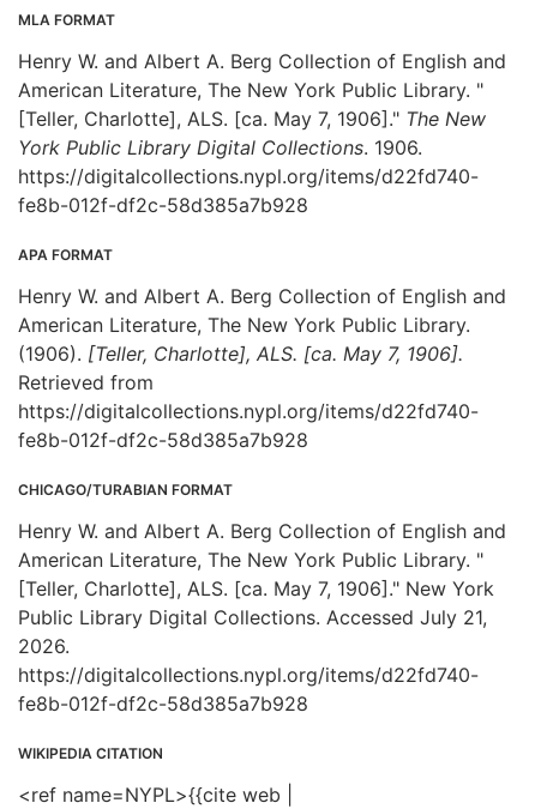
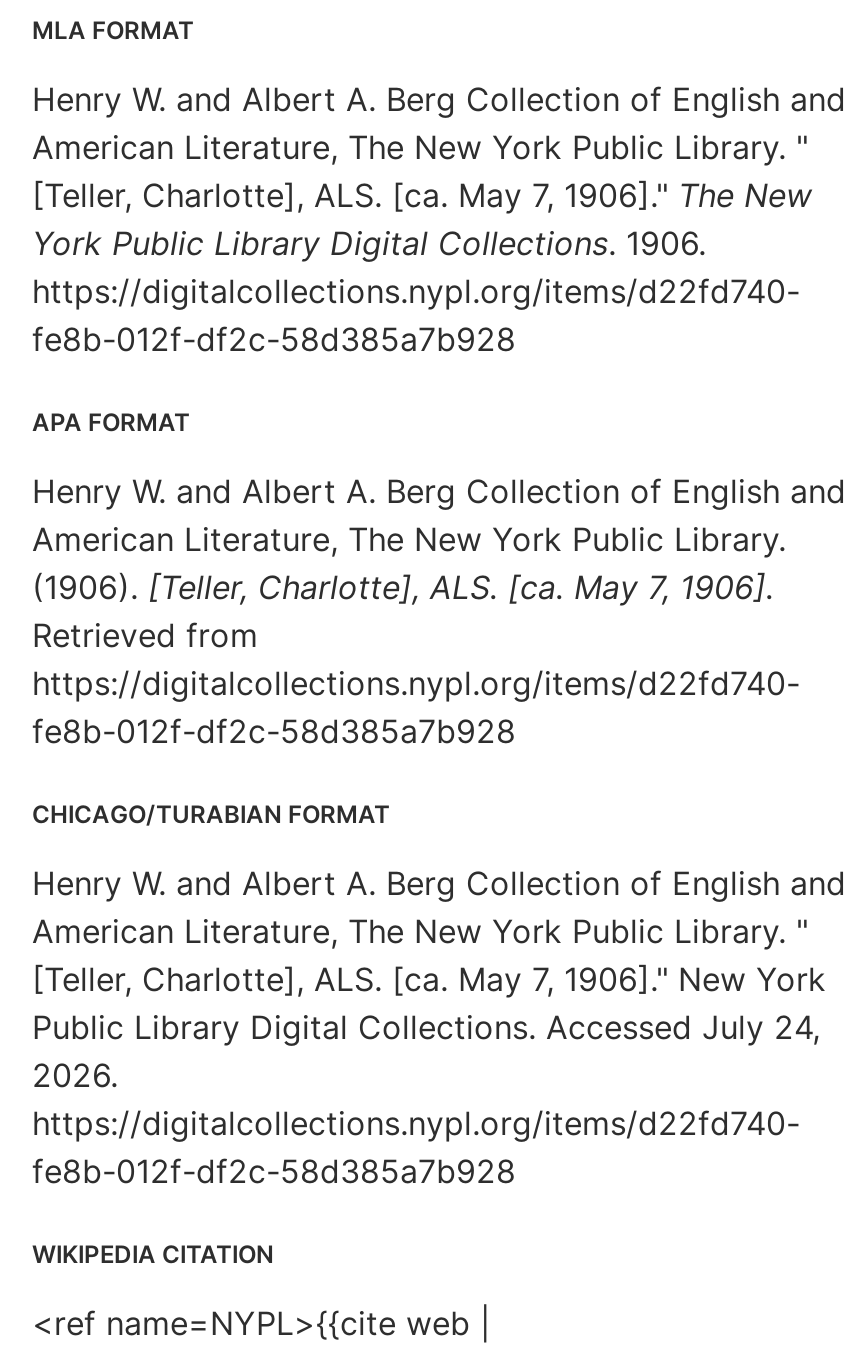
- Public Library Digital Collections. Accessed July 21,
+ Public Library Digital Collections. Accessed July 24,
